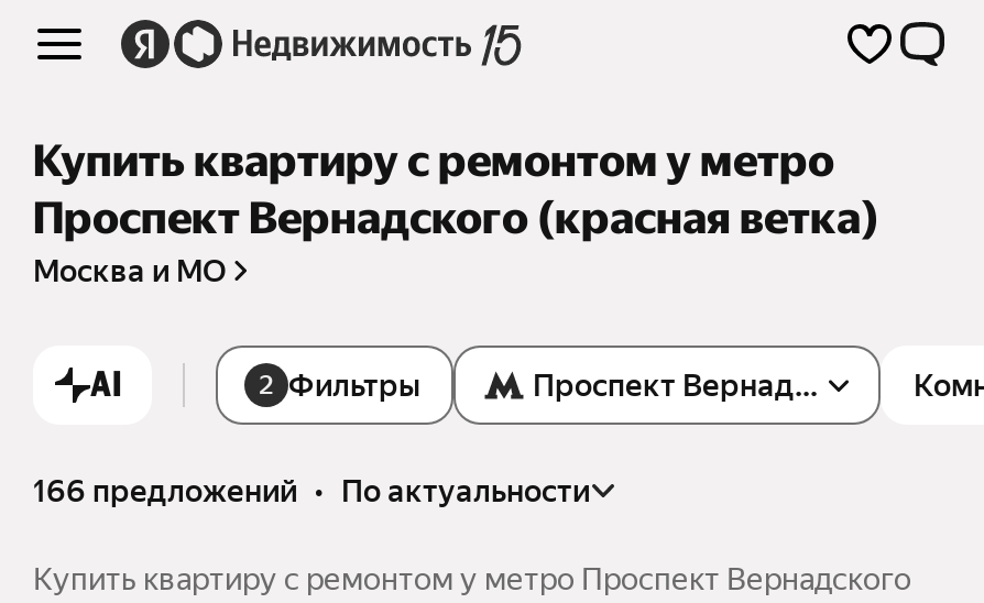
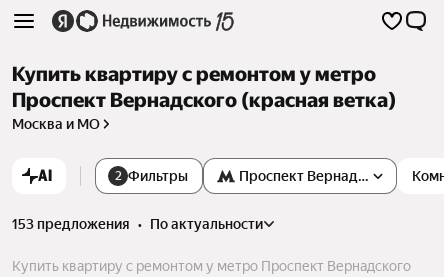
- 166 предложений • по актуальности
+ 153 предложения • по актуальности
